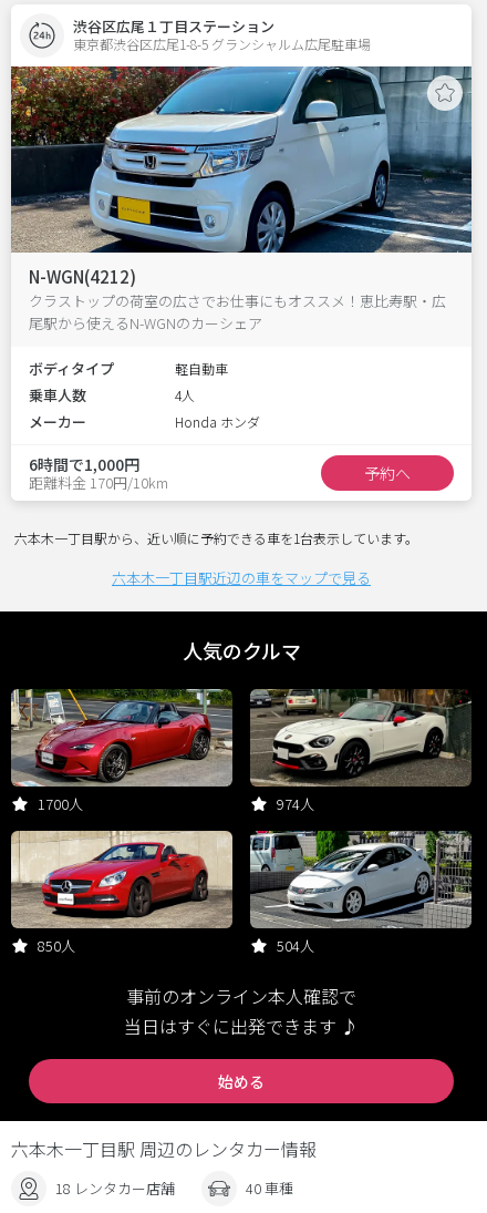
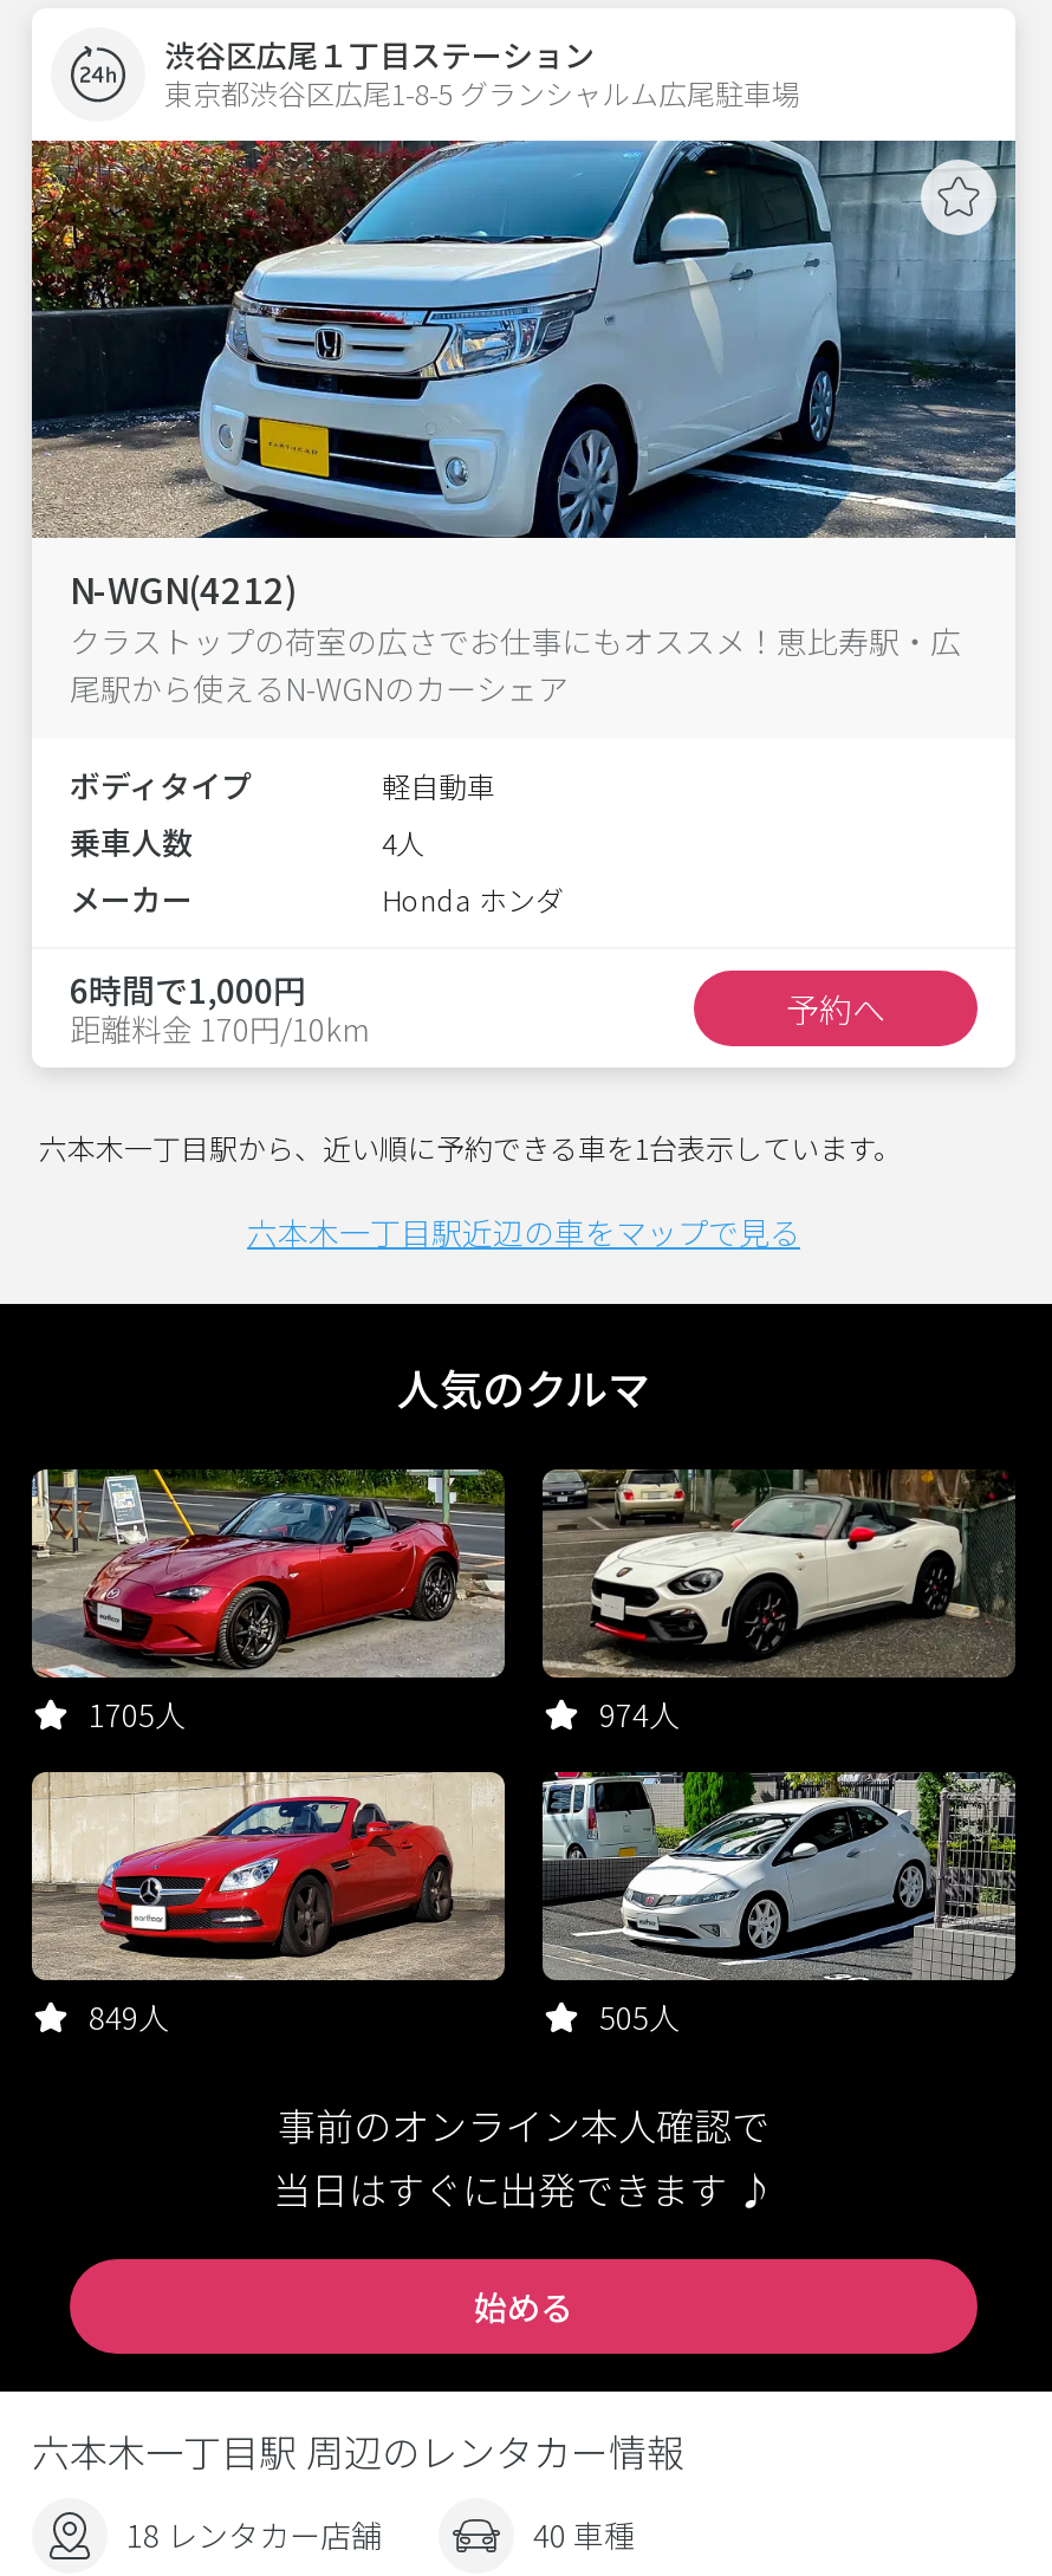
- 1700人
+ 1705人

- 850人
+ 849人

- 504人
+ 505人
